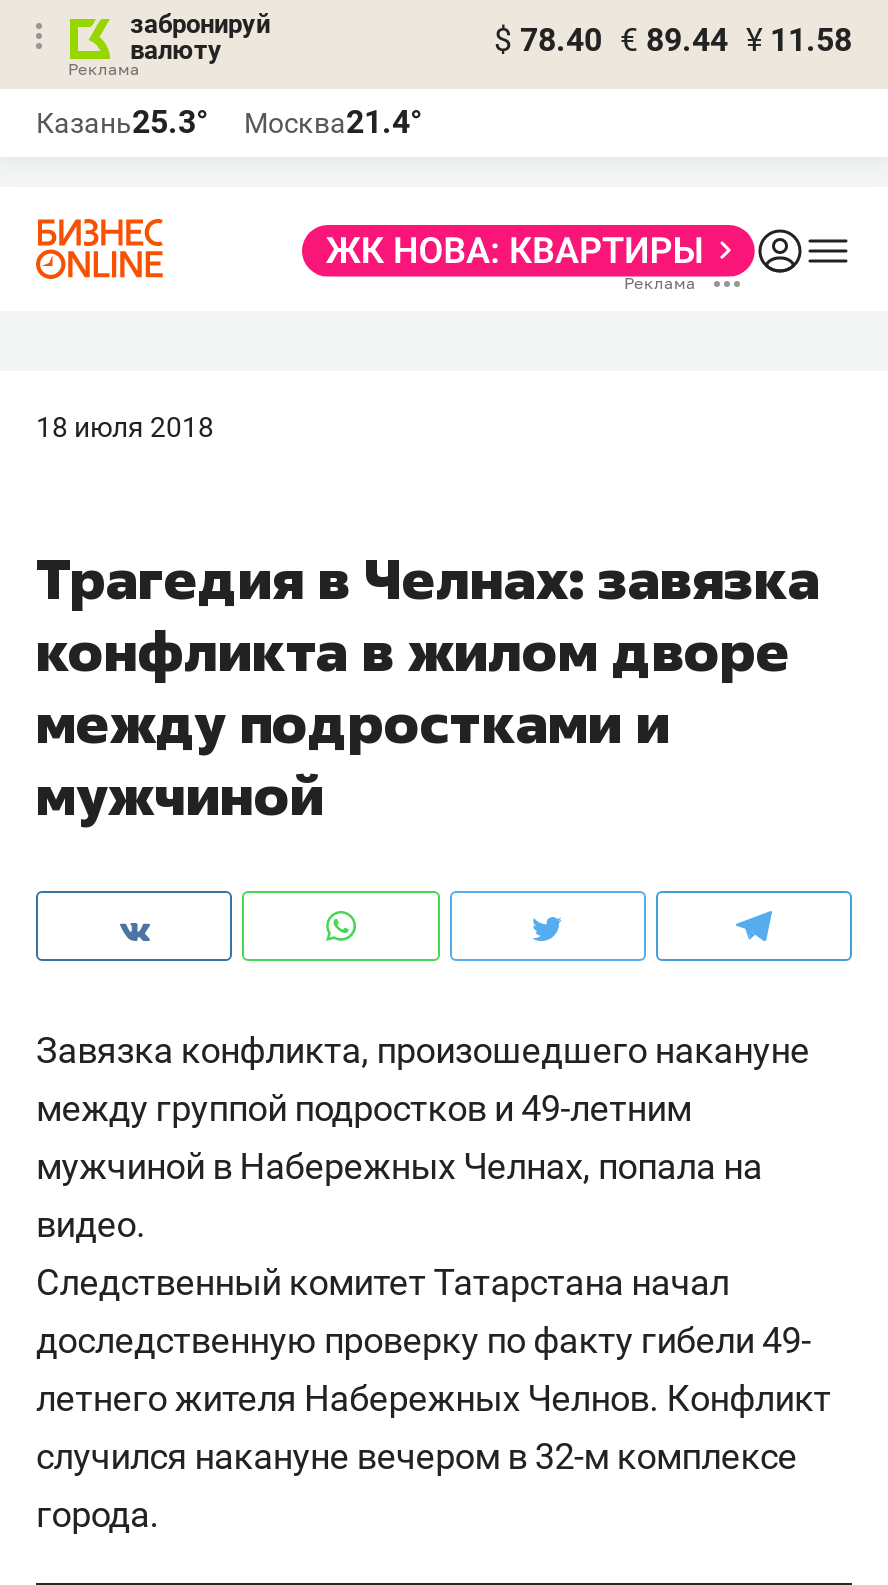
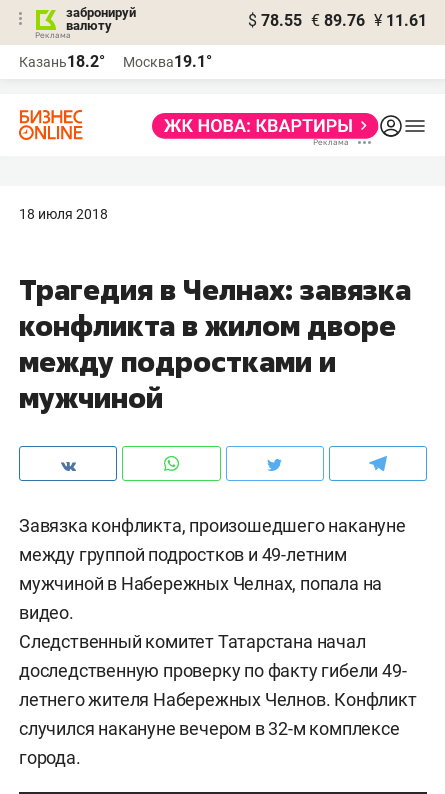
- $ 78.40 € 89.44 ¥ 11.58
+ $ 78.55 € 89.76 ¥ 11.61

- Казань25.3°
+ Казань18.2°

- Москва21.4°
+ Москва19.1°
